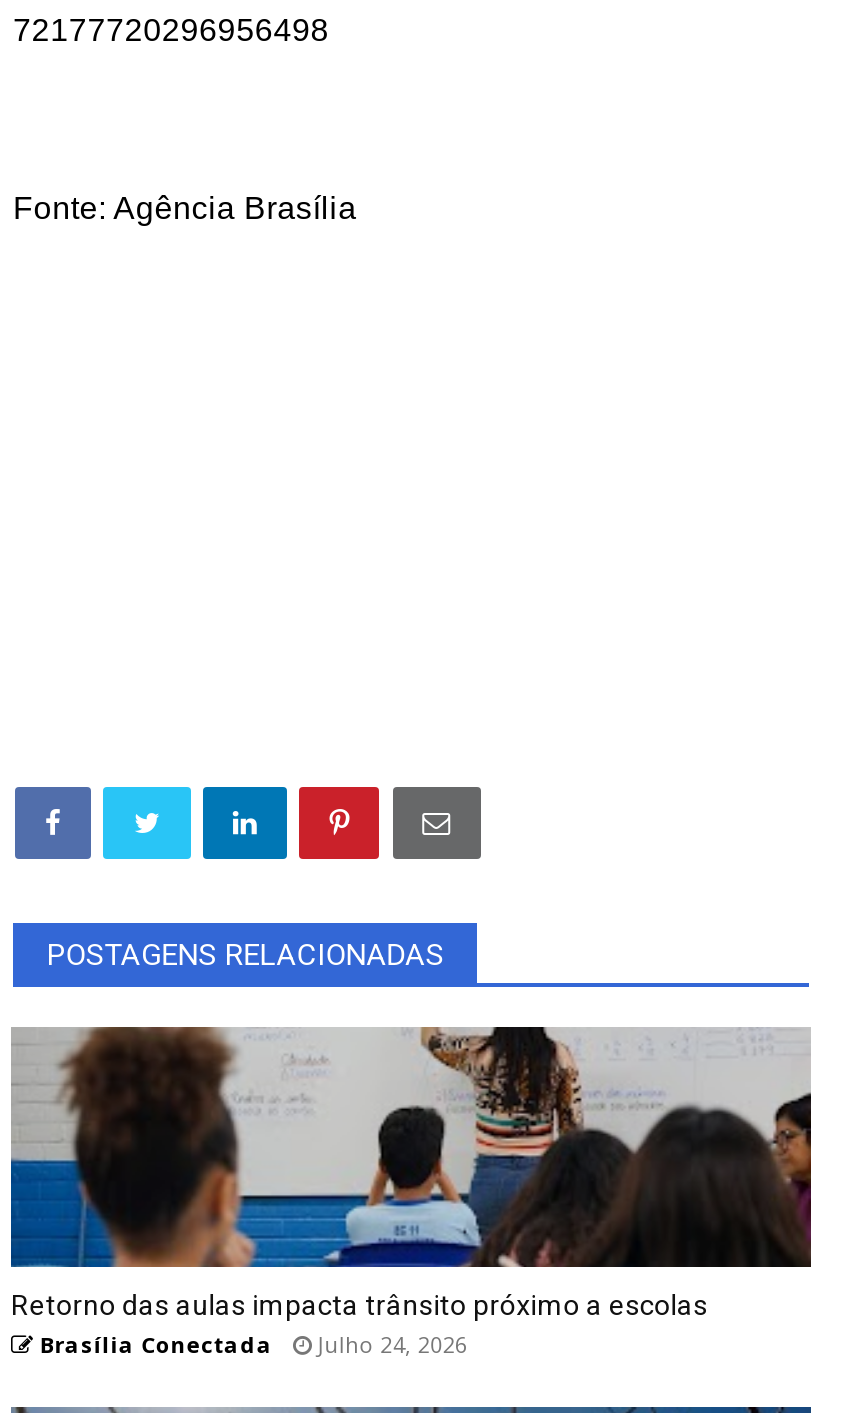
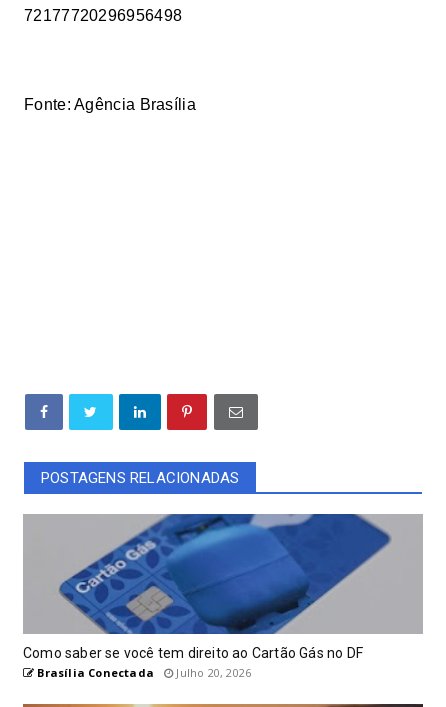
- [image]
- Retorno das aulas impacta trânsito próximo a escolas
+ [image]
+ Como saber se você tem direito ao Cartão Gás no DF

- Brasília Conectada Julho 24, 2026
+ Brasília Conectada Julho 20, 2026
